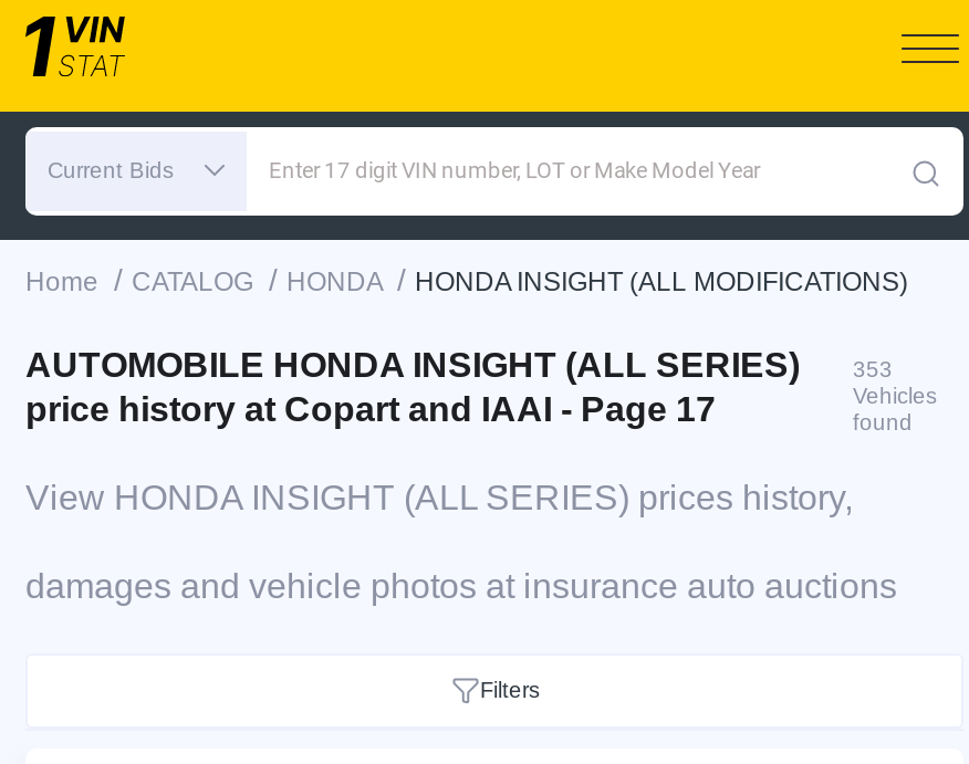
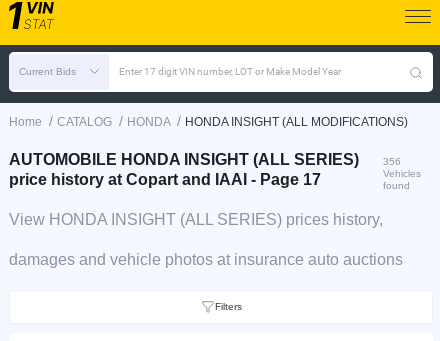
- 353
+ 356
